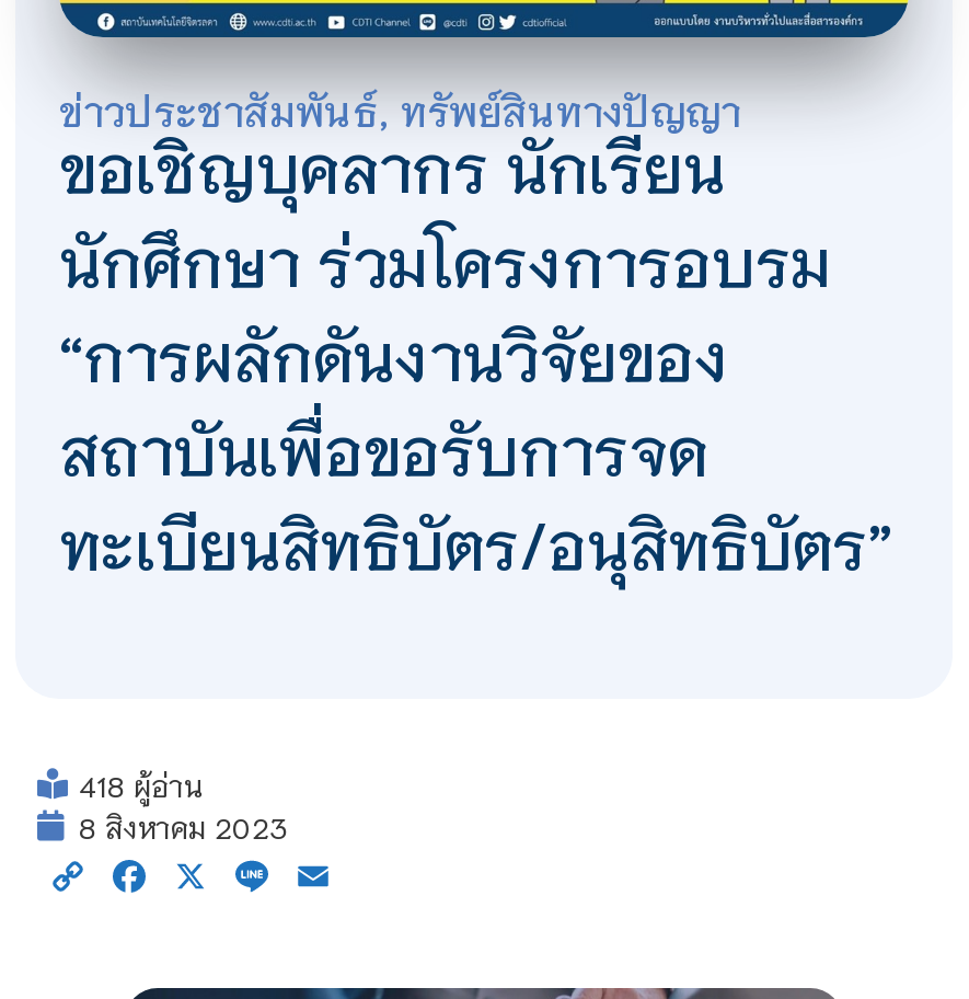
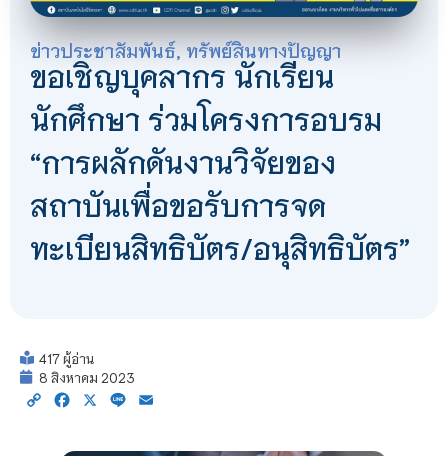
- 418 ผู้อ่าน
+ 417 ผู้อ่าน
